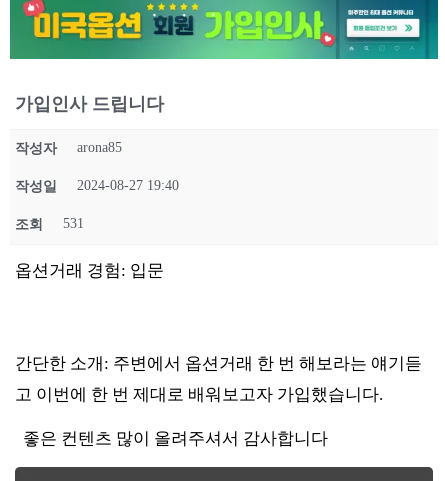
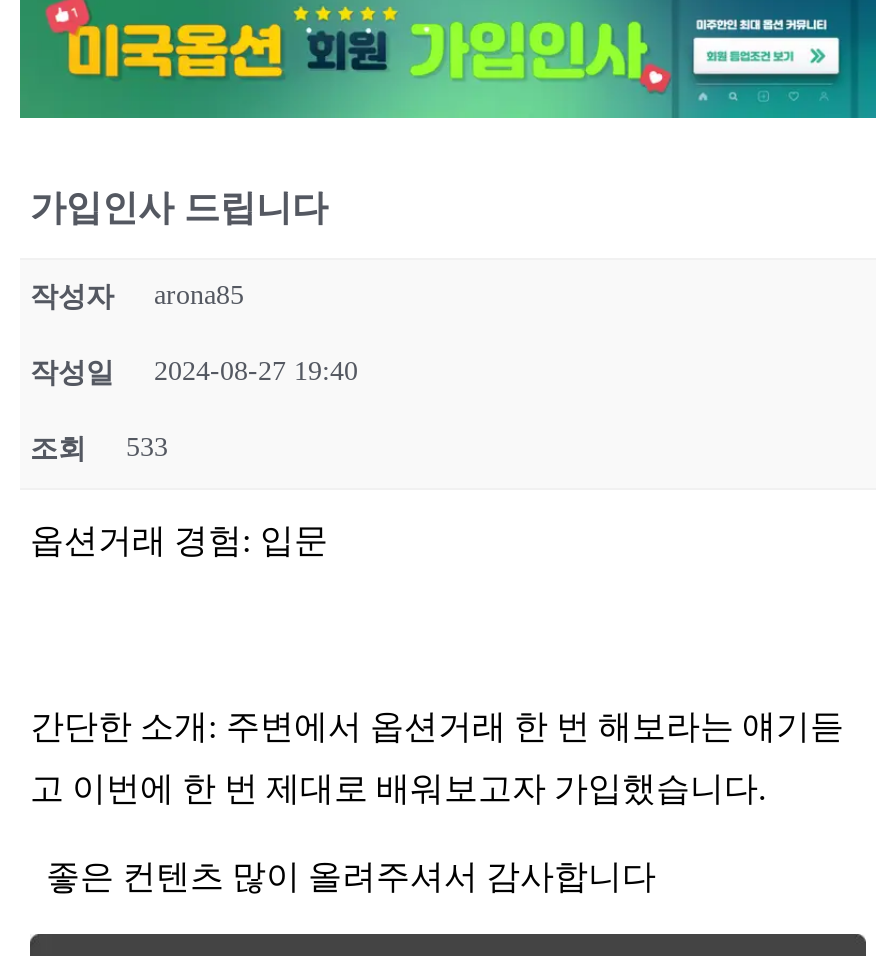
- 조회 531
+ 조회 533
